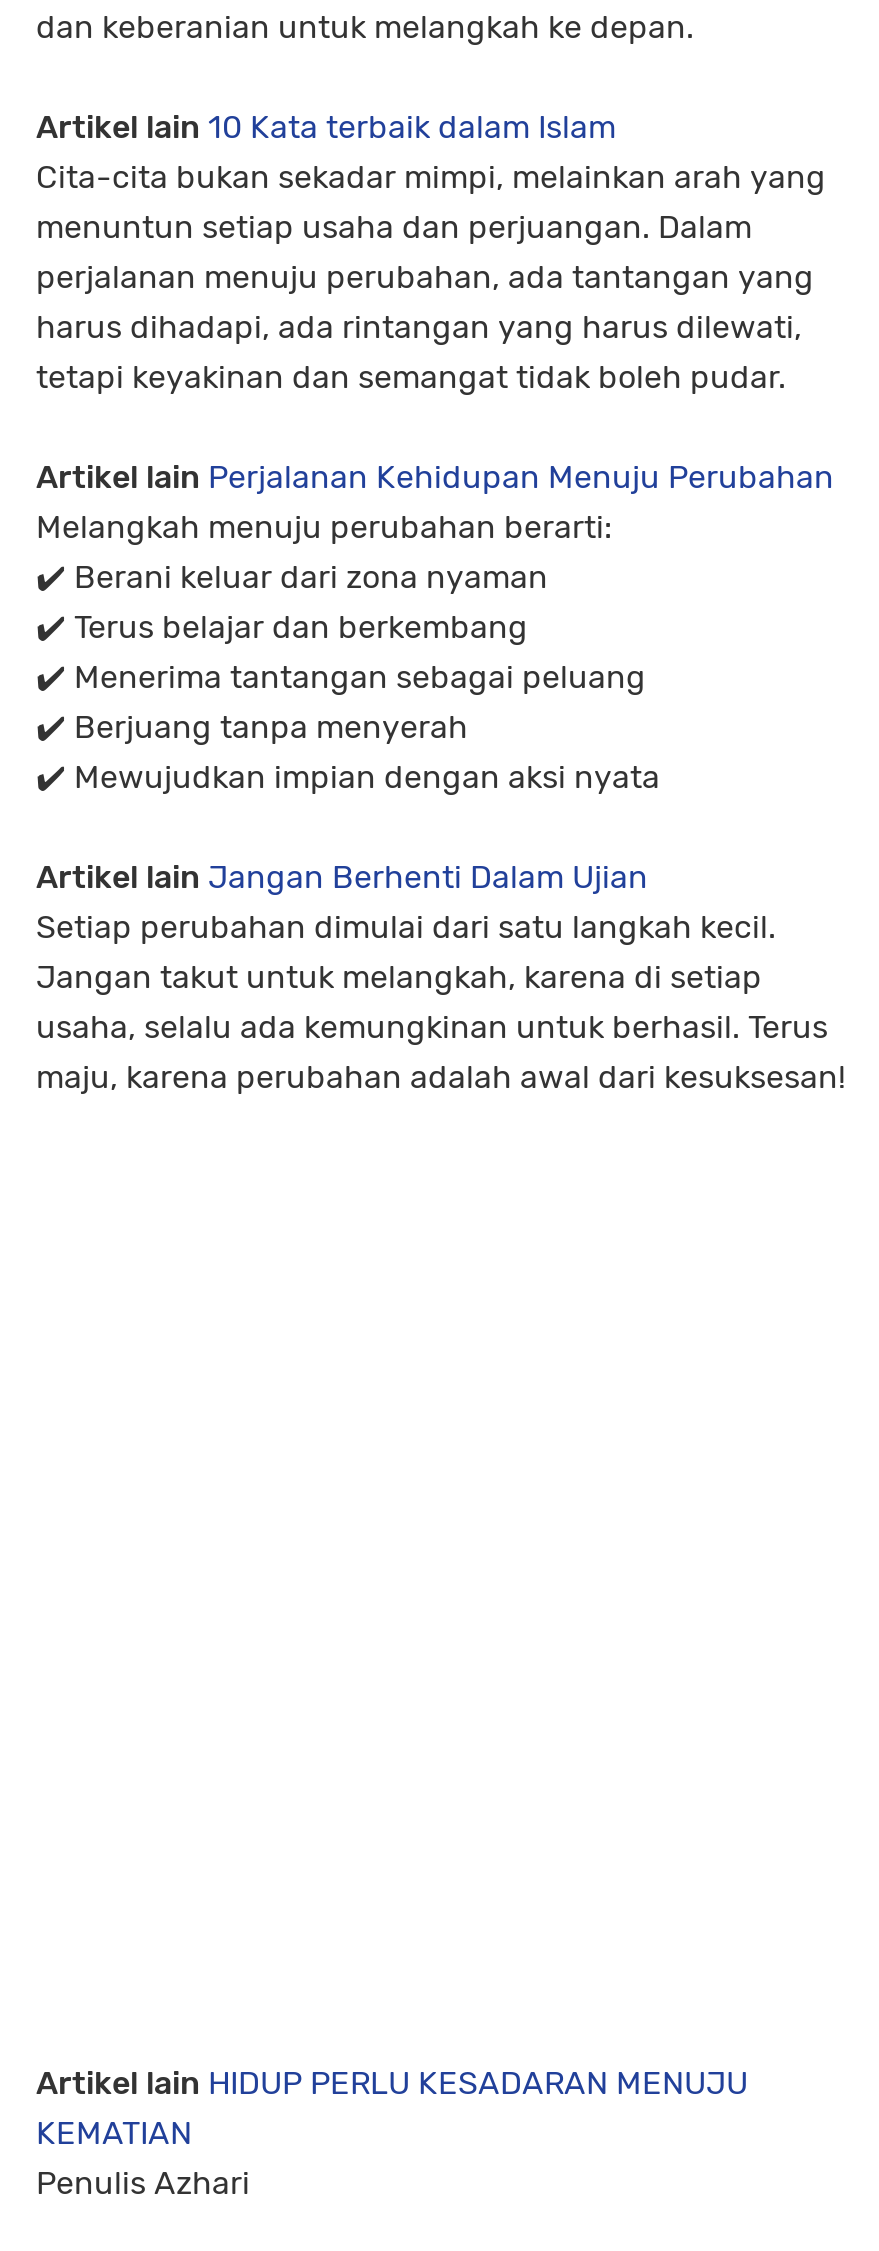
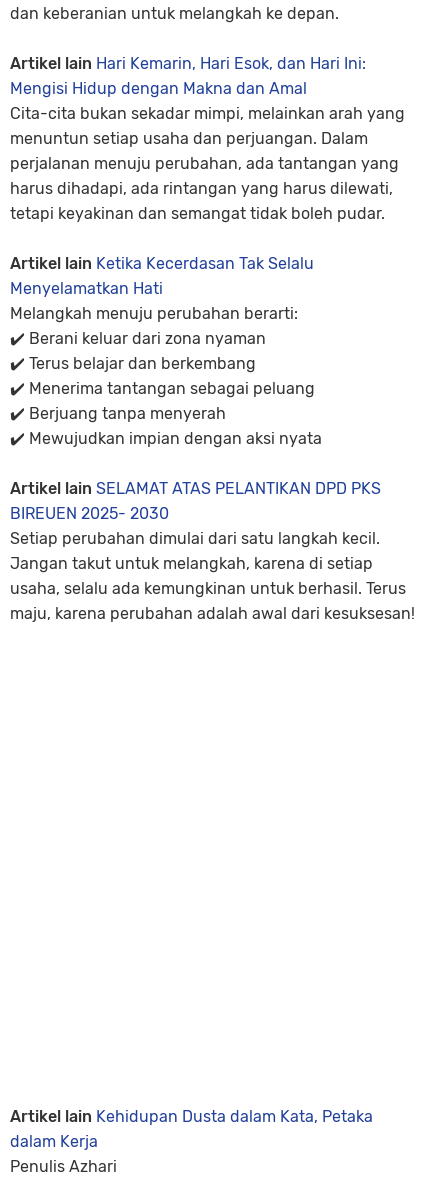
- Artikel lain 10 Kata terbaik dalam Islam
+ Artikel lain Hari Kemarin, Hari Esok, dan Hari Ini:
+ Mengisi Hidup dengan Makna dan Amal

- Artikel lain Perjalanan Kehidupan Menuju Perubahan
+ Artikel lain Ketika Kecerdasan Tak Selalu
+ Menyelamatkan Hati

- Artikel lain Jangan Berhenti Dalam Ujian
+ Artikel lain SELAMAT ATAS PELANTIKAN DPD PKS
+ BIREUEN 2025- 2030

- Artikel lain HIDUP PERLU KESADARAN MENUJU
- KEMATIAN
+ Artikel lain Kehidupan Dusta dalam Kata, Petaka
+ dalam Kerja
